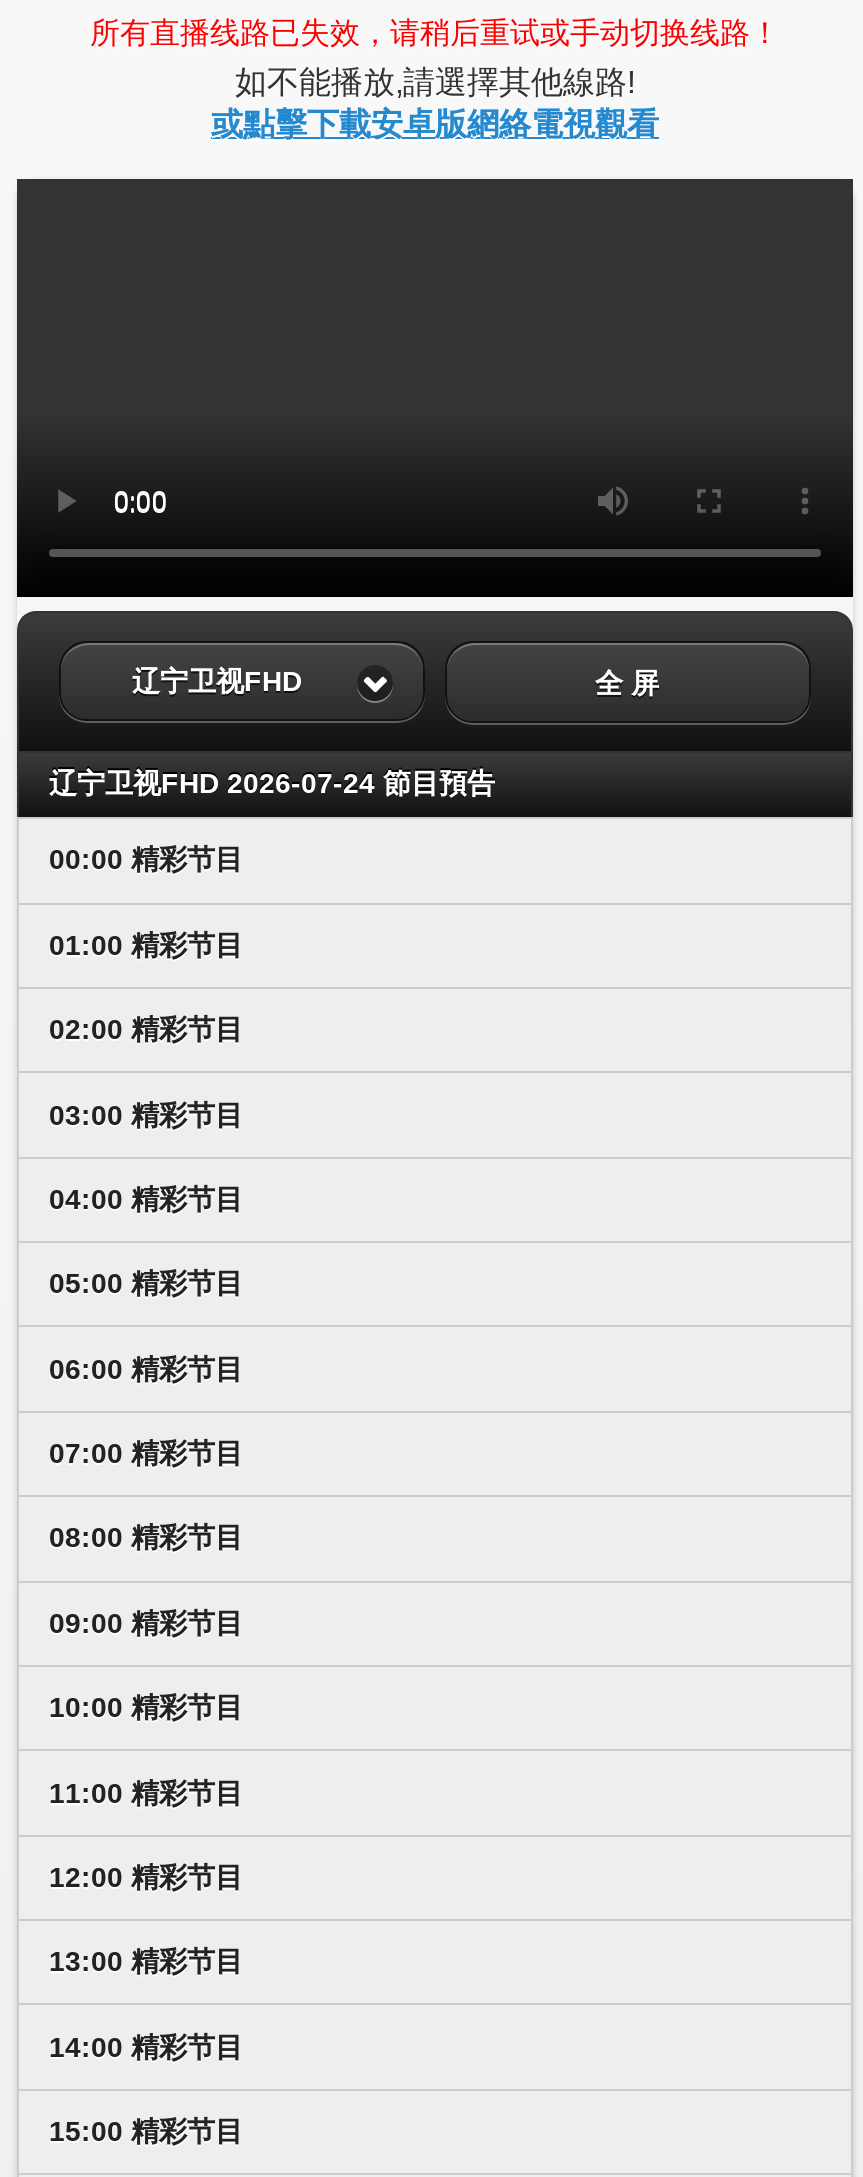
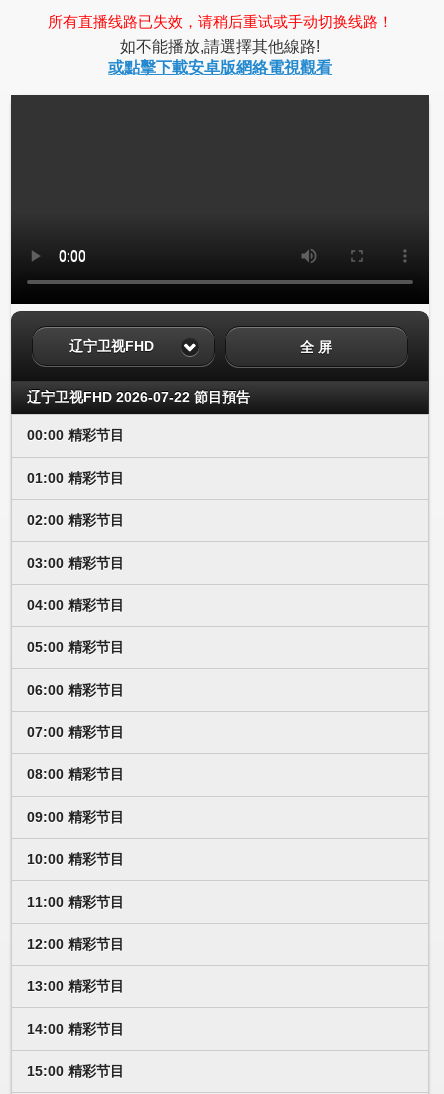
- 辽宁卫视FHD 2026-07-24 節目預告
+ 辽宁卫视FHD 2026-07-22 節目預告
